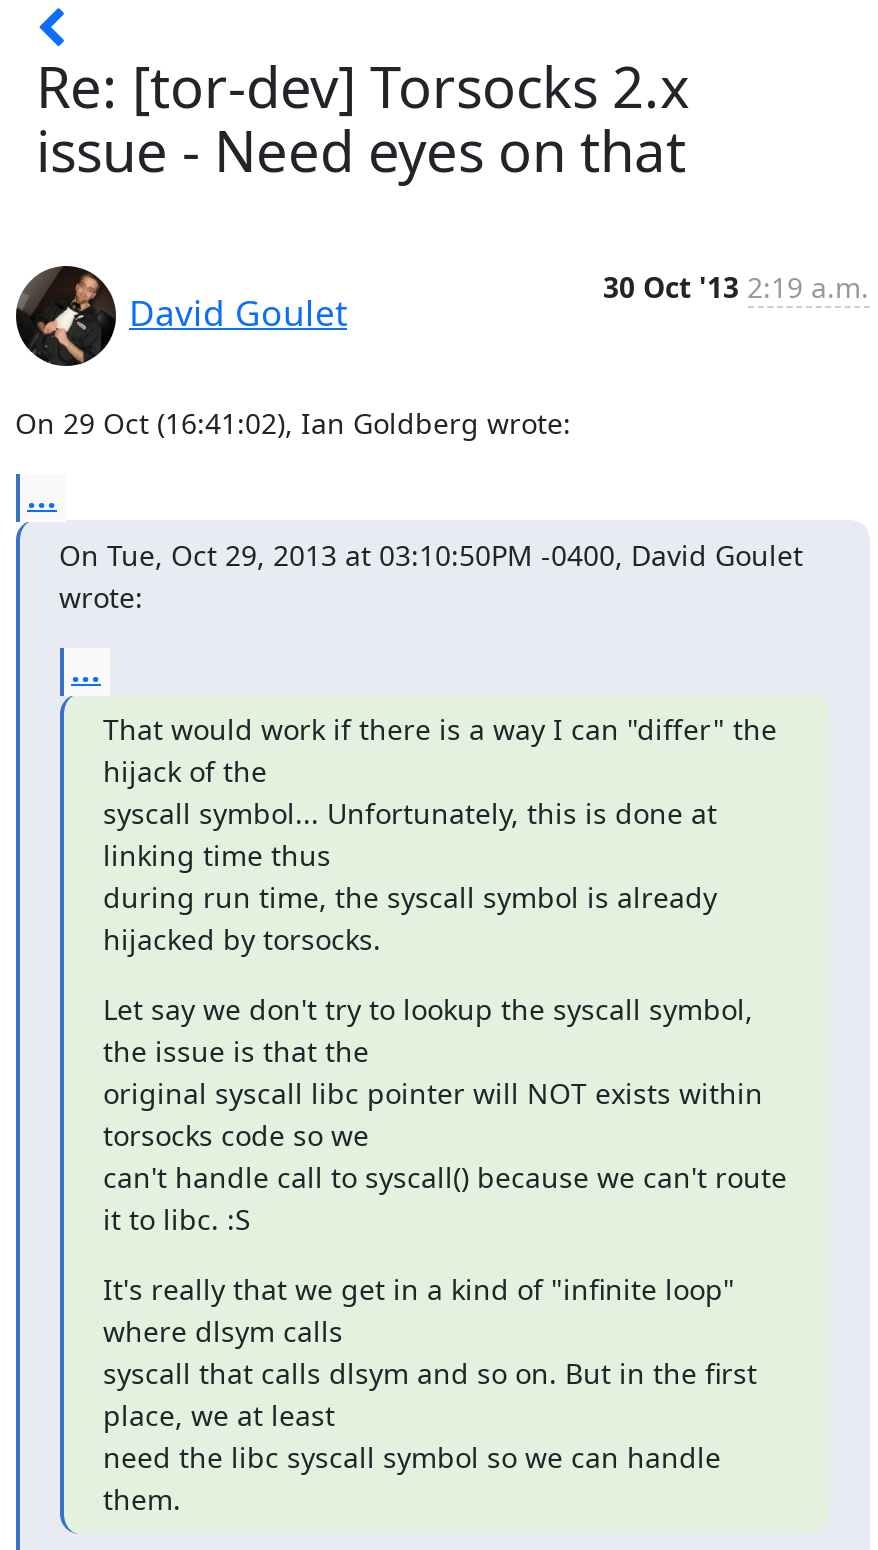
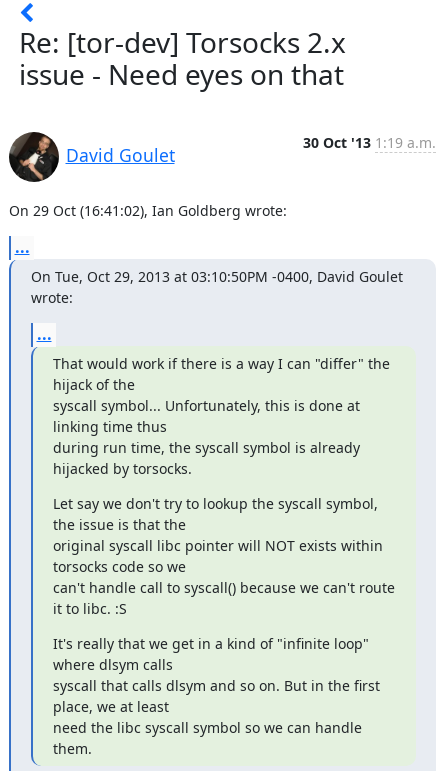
- 30 Oct '13 2:19 a.m.
+ 30 Oct '13 1:19 a.m.
